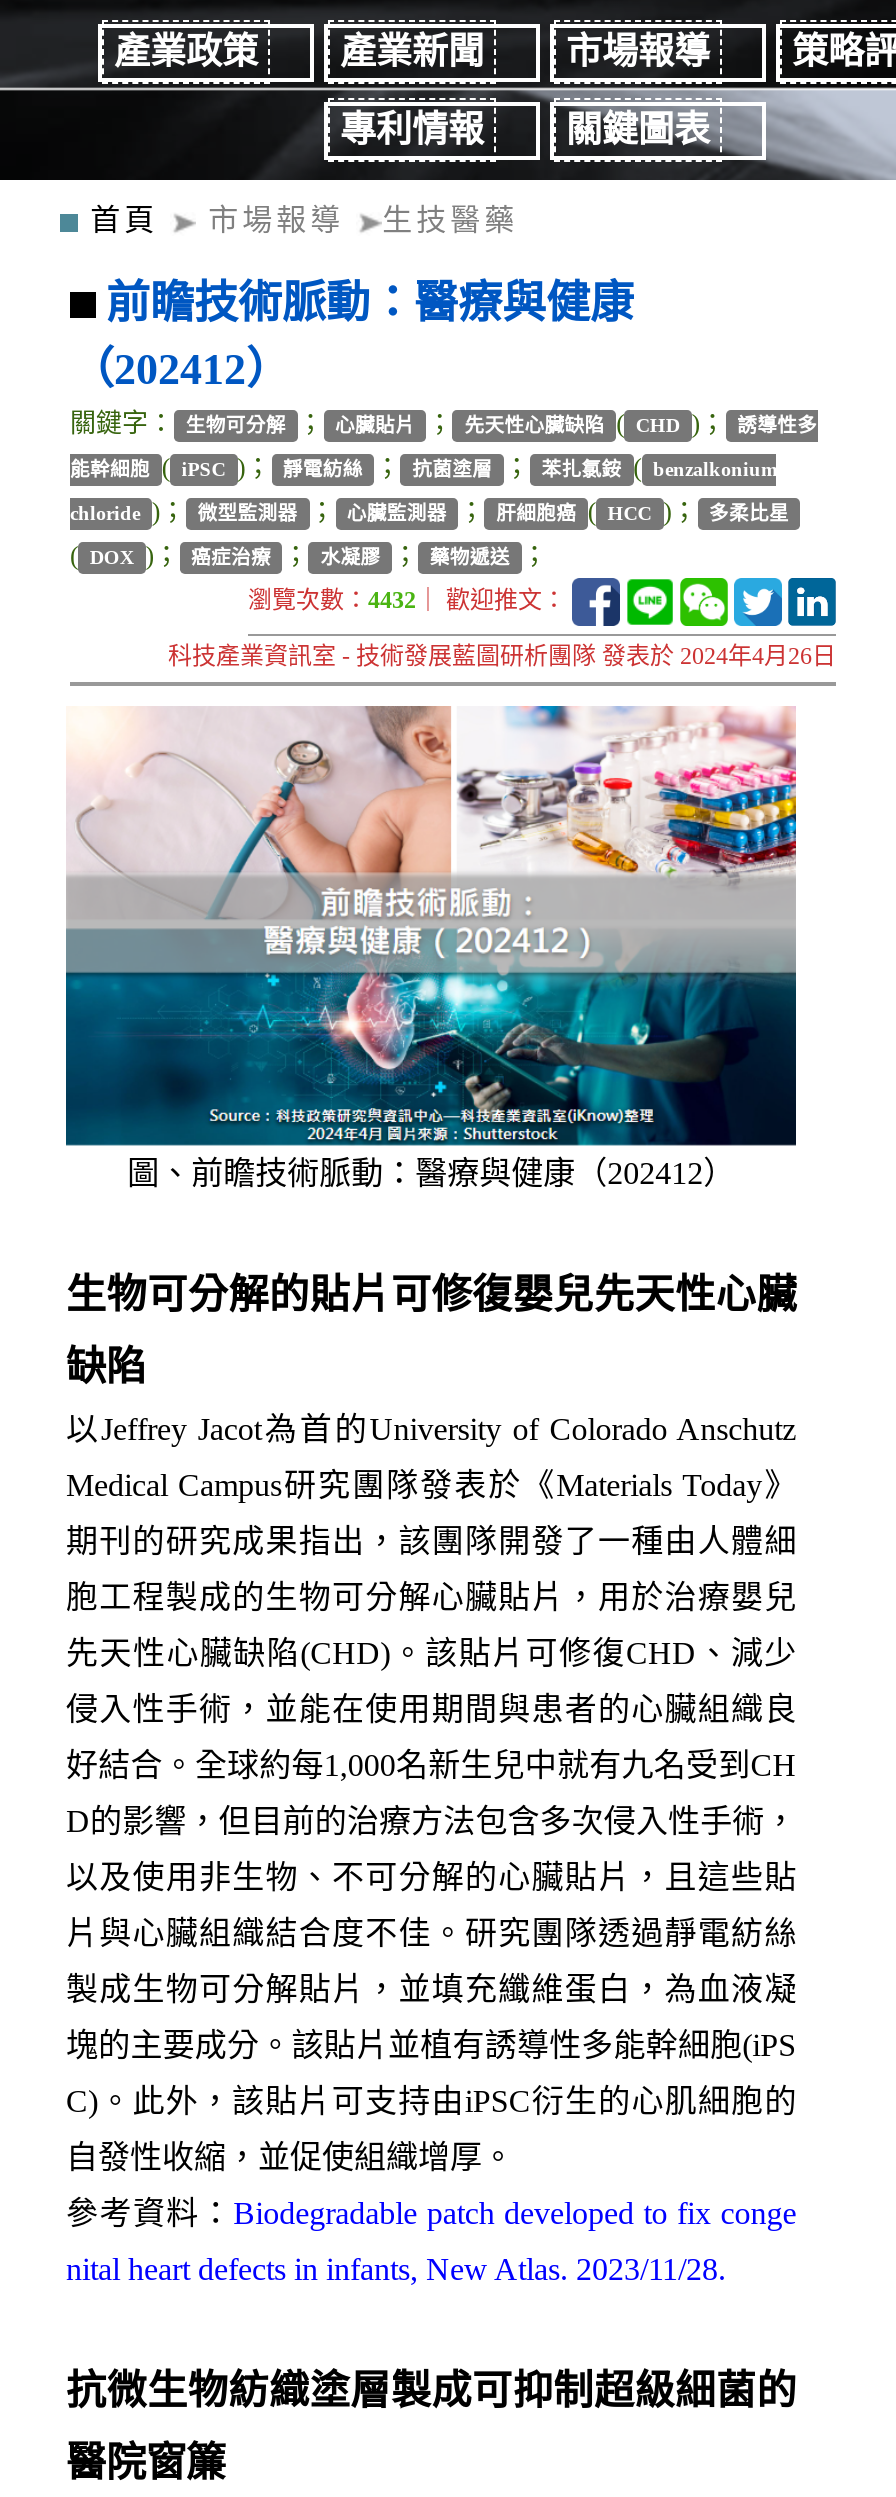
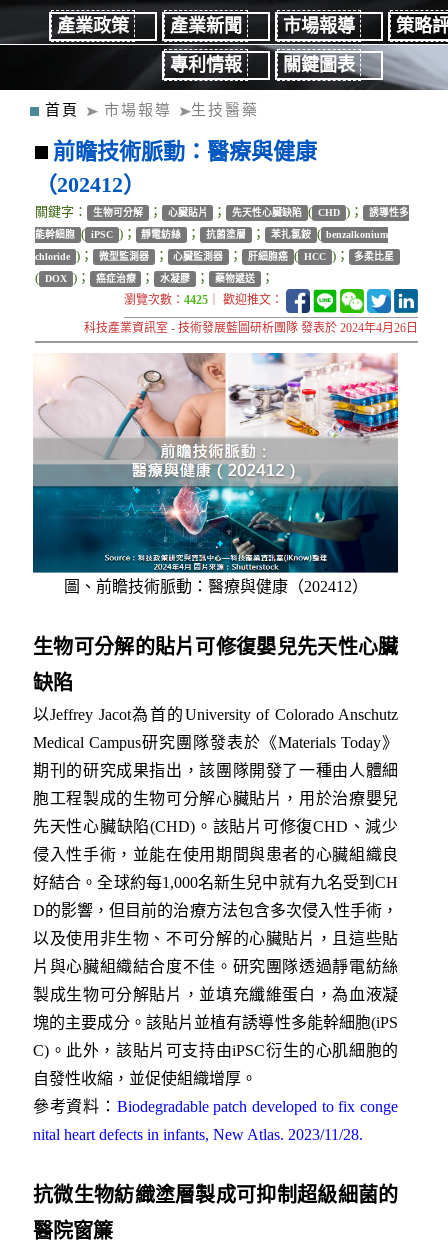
- 瀏覽次數：4432｜ 歡迎推文：
+ 瀏覽次數：4425｜ 歡迎推文：
